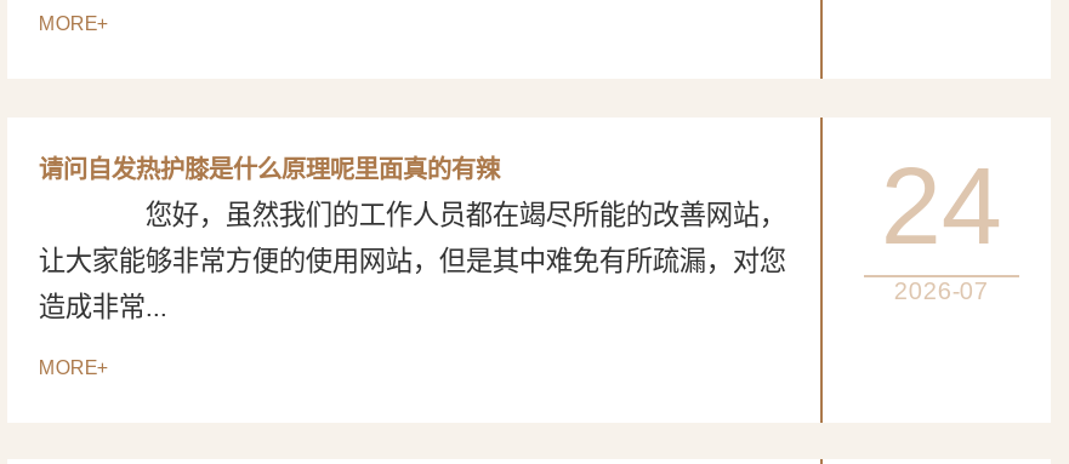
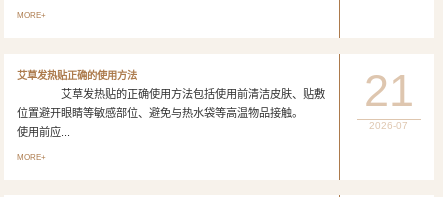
- 请问自发热护膝是什么原理呢里面真的有辣
+ 艾草发热贴正确的使用方法

- 24
+ 21

- 您好，虽然我们的工作人员都在竭尽所能的改善网站，
+ 艾草发热贴的正确使用方法包括使用前清洁皮肤、贴敷

- 让大家能够非常方便的使用网站，但是其中难免有所疏漏，对您
+ 位置避开眼睛等敏感部位、避免与热水袋等高温物品接触。

- 造成非常...
+ 使用前应...
